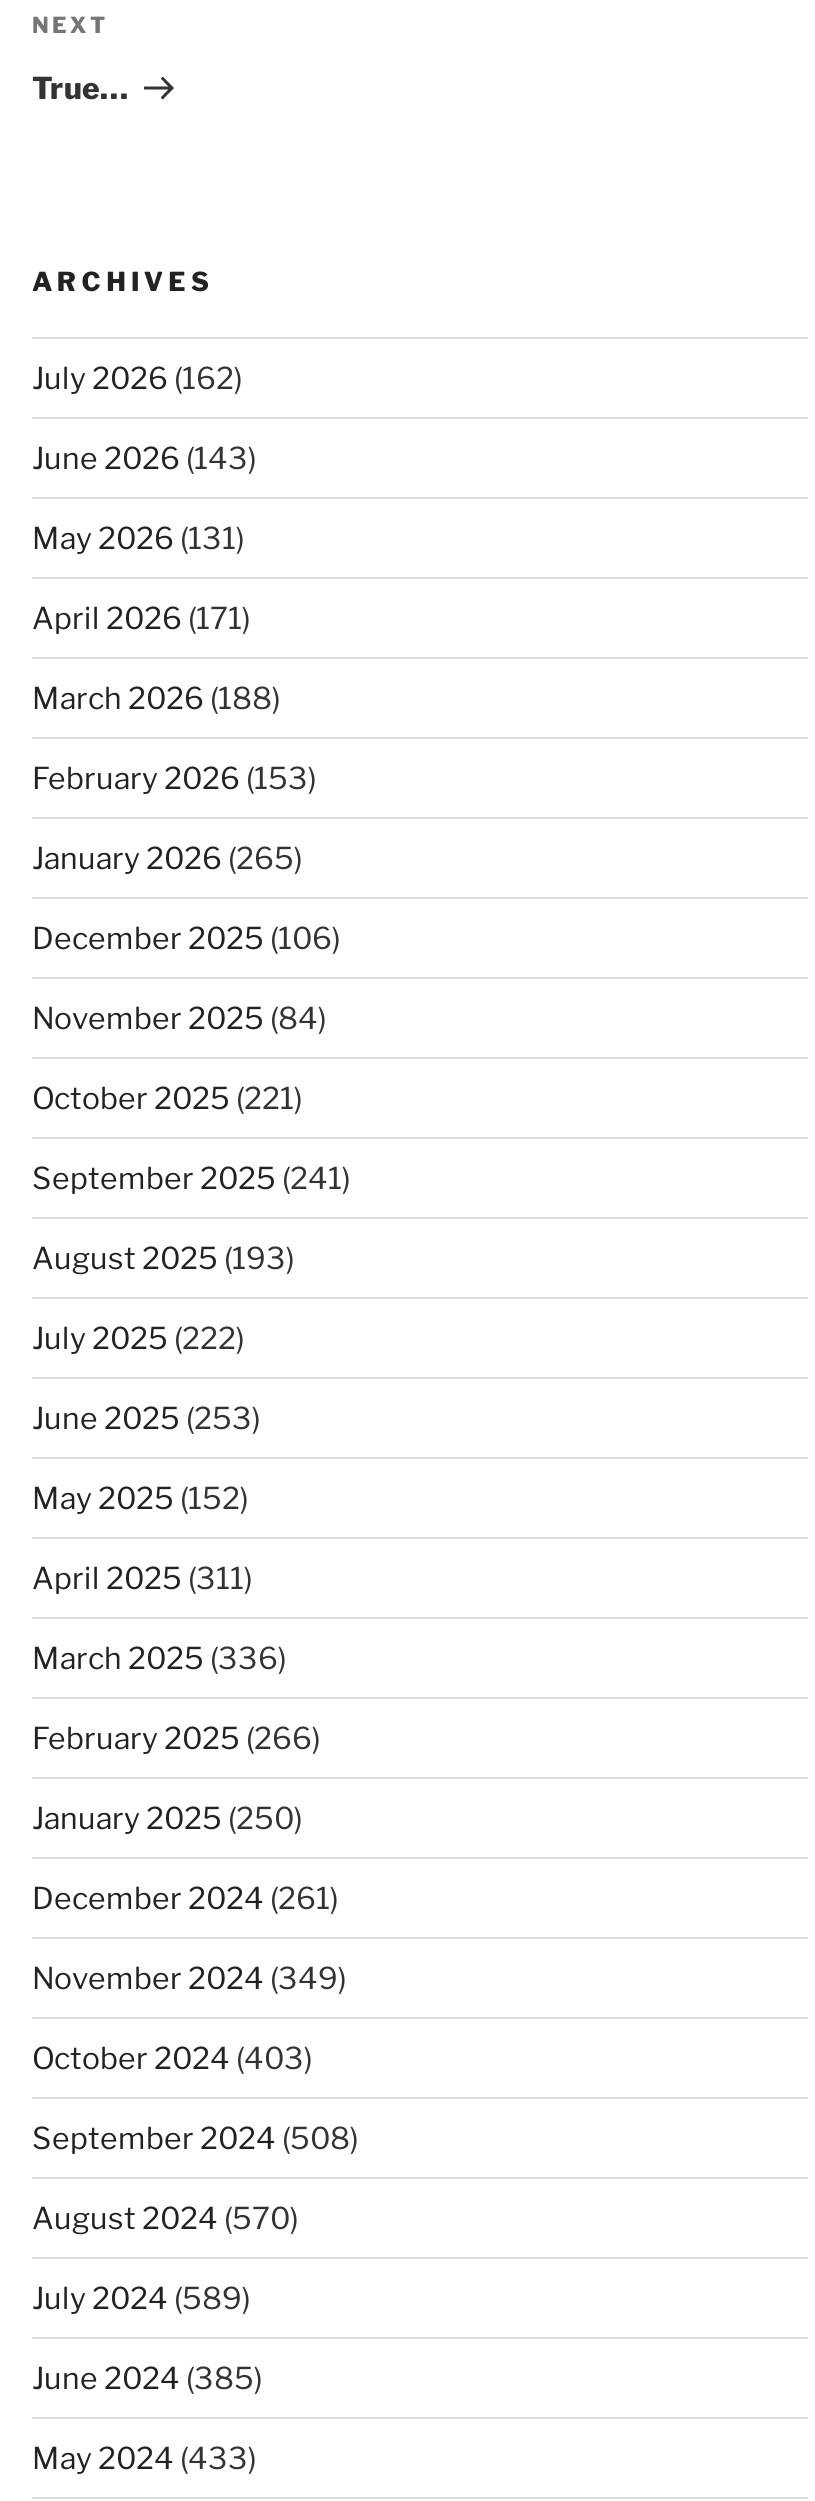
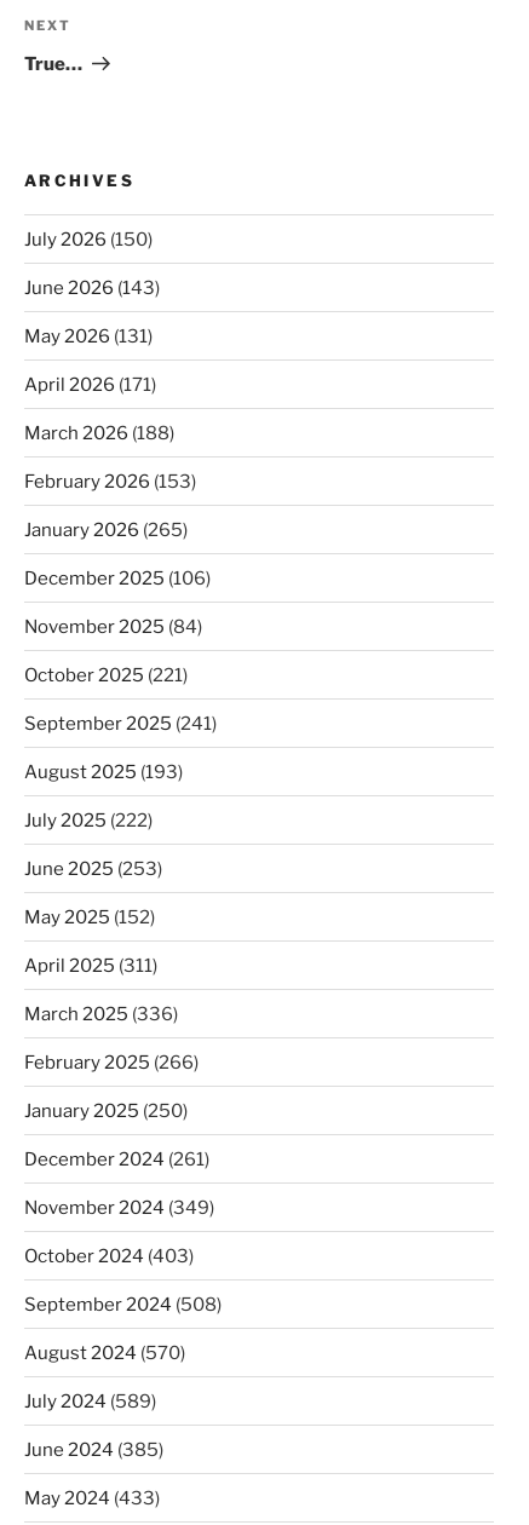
- July 2026 (162)
+ July 2026 (150)
